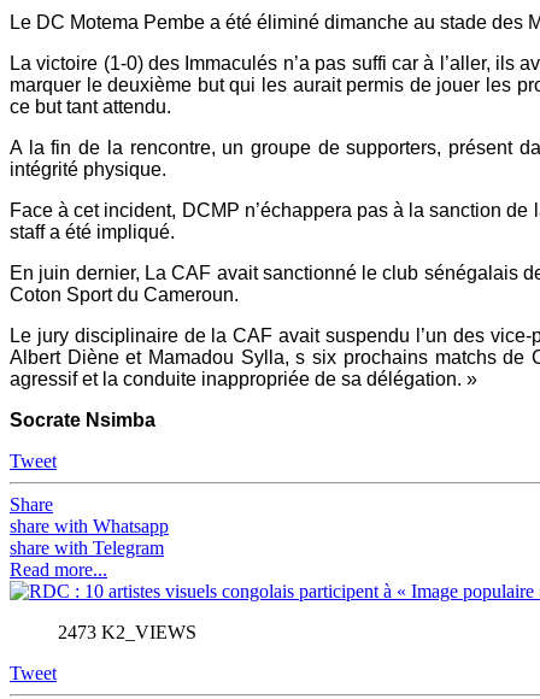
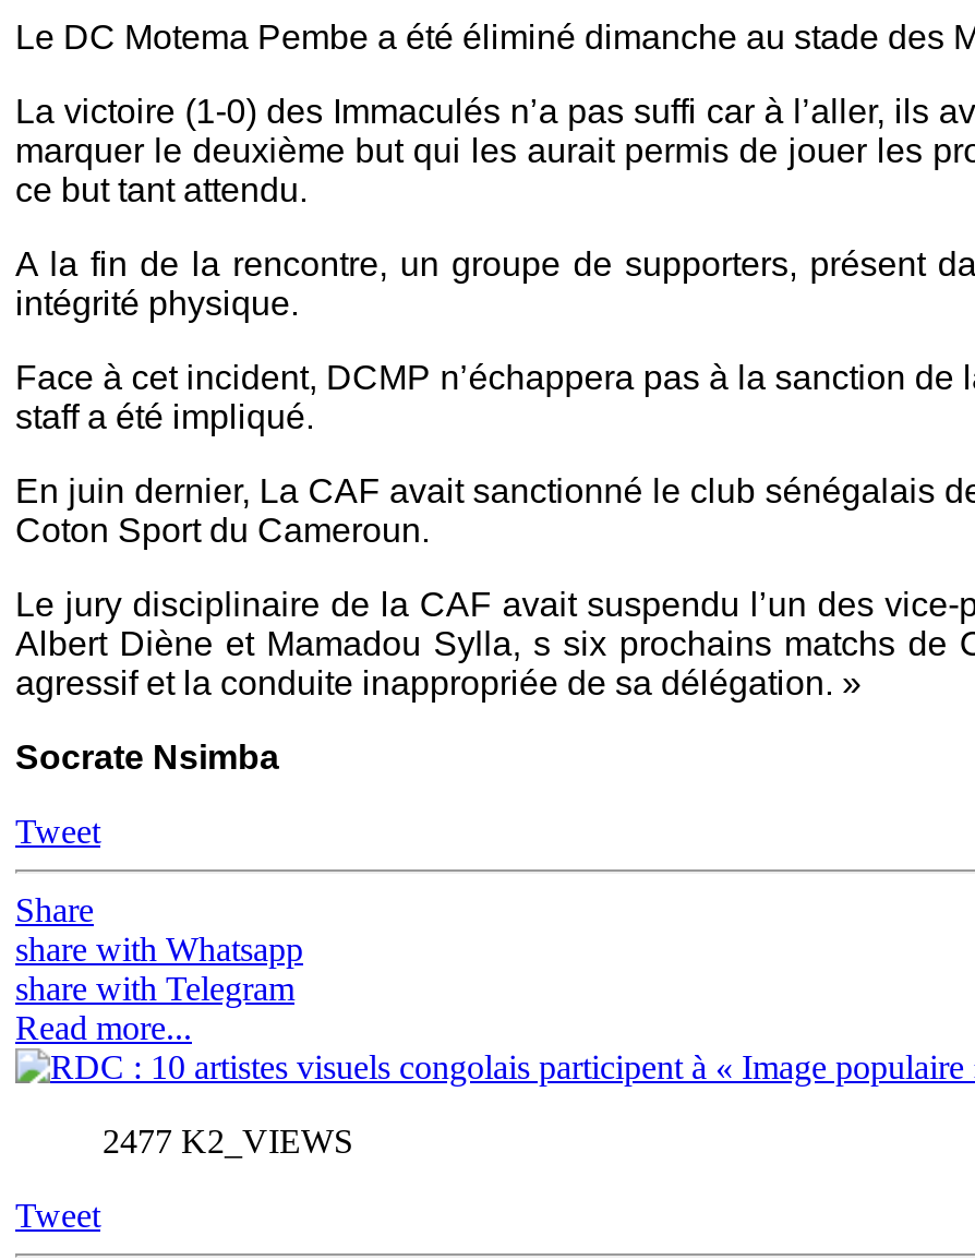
- 2473 K2_VIEWS
+ 2477 K2_VIEWS
